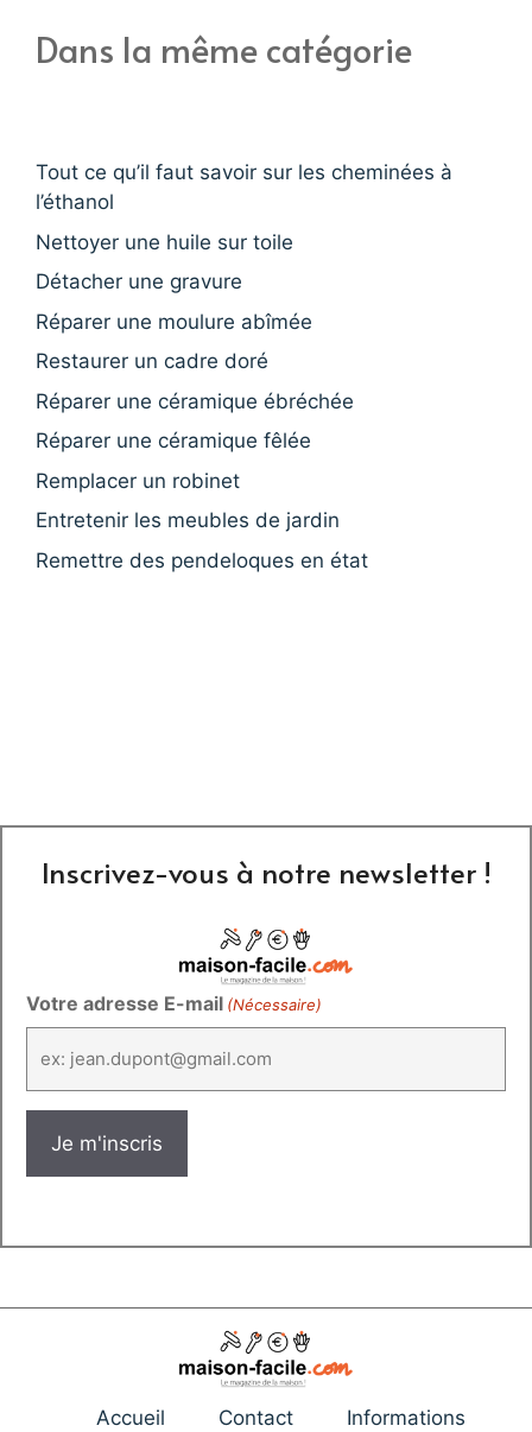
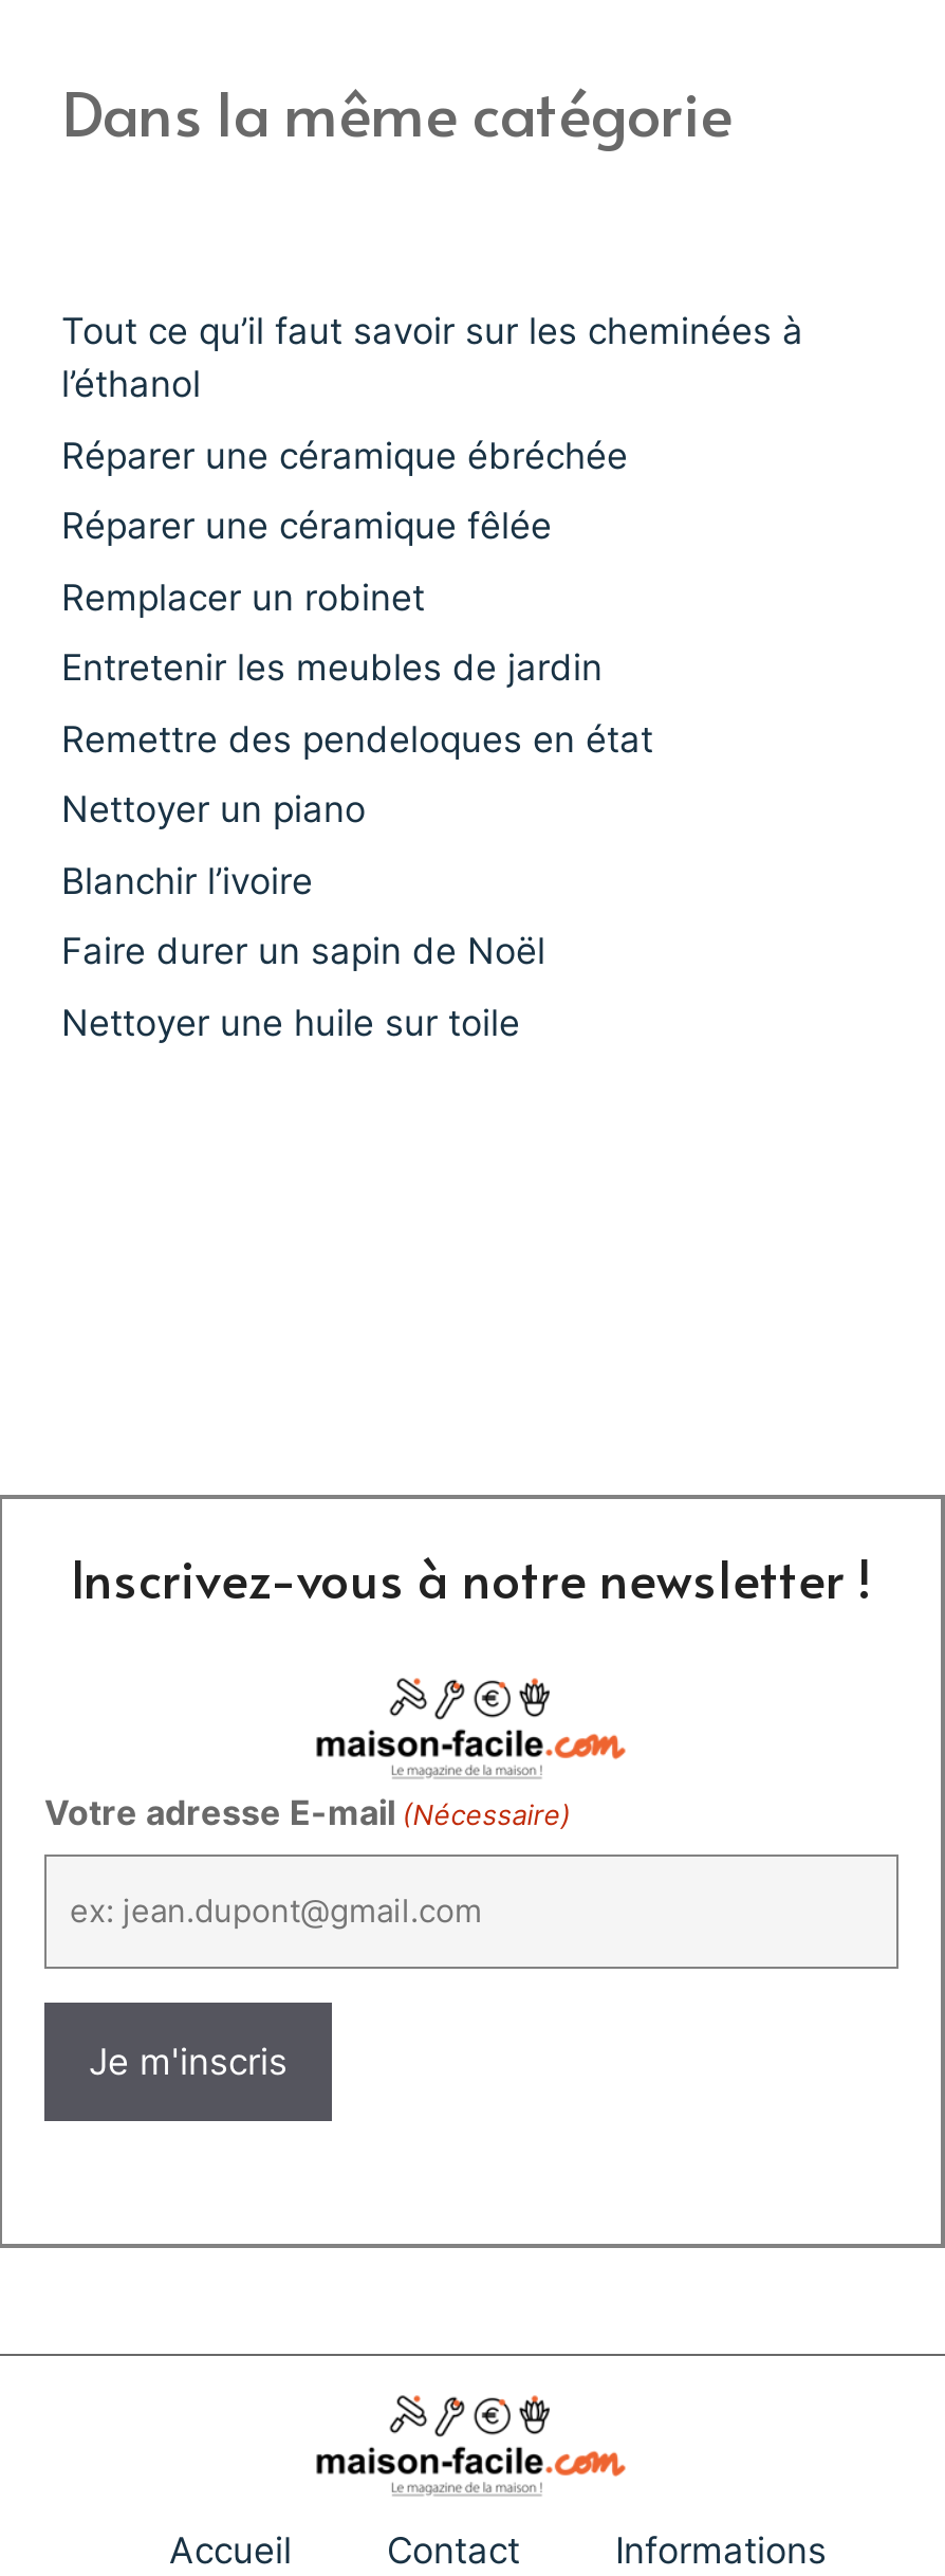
moved down: Nettoyer une huile sur toile

- Détacher une gravure
- Réparer une moulure abîmée
- Restaurer un cadre doré

moved up: Réparer une céramique ébréchée | Réparer une céramique fêlée | Remplacer un robinet | Entretenir les meubles de jardin | Remettre des pendeloques en état

+ Nettoyer un piano
+ Blanchir l’ivoire
+ Faire durer un sapin de Noël
